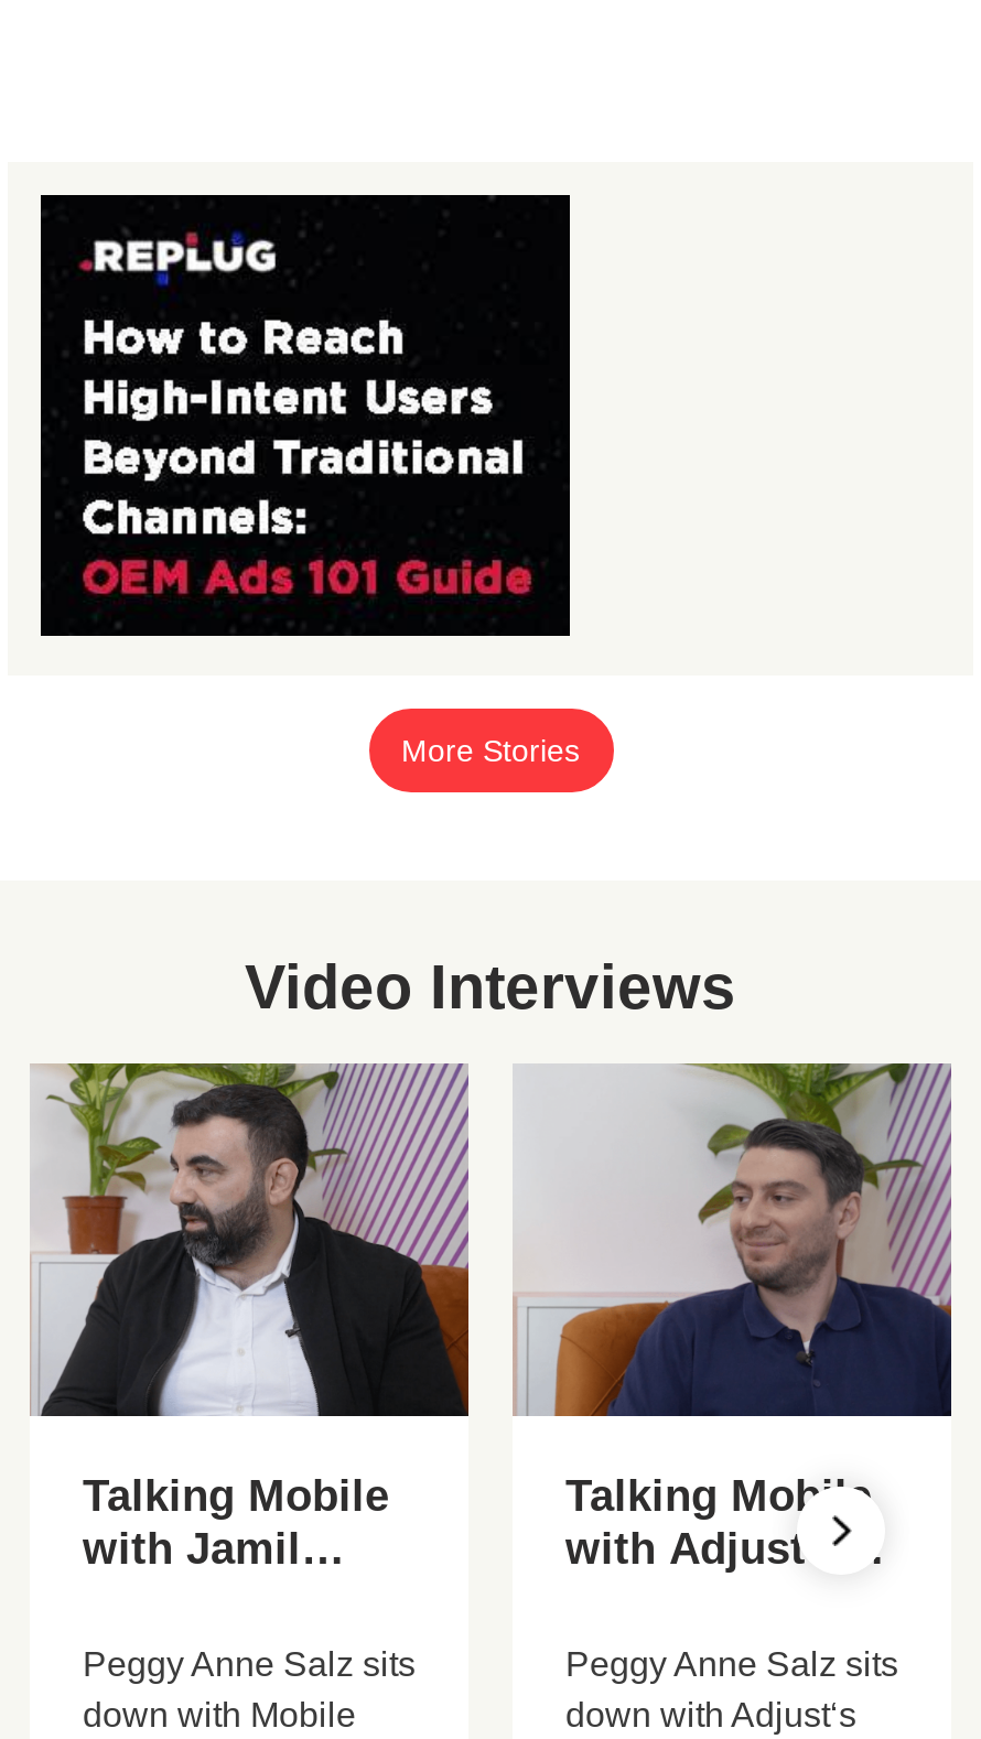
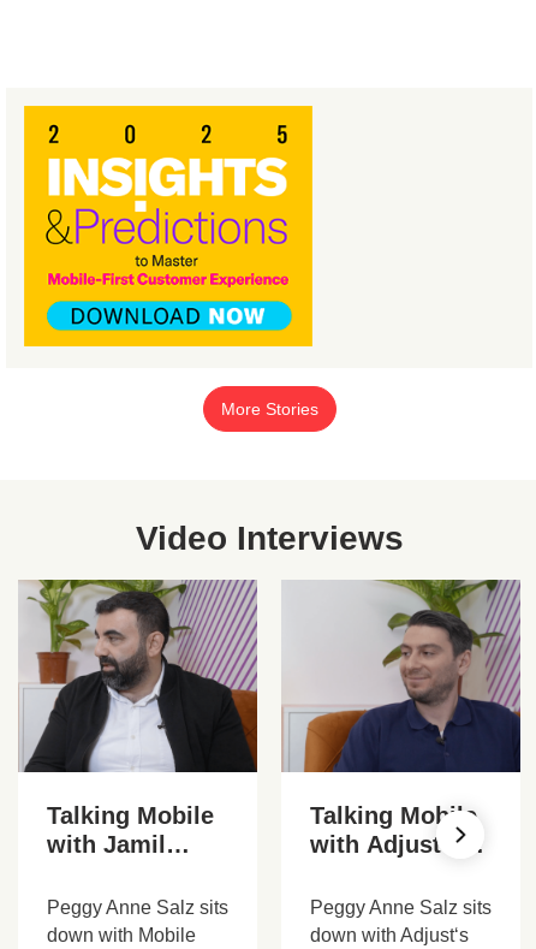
- [image]
+ [image]
